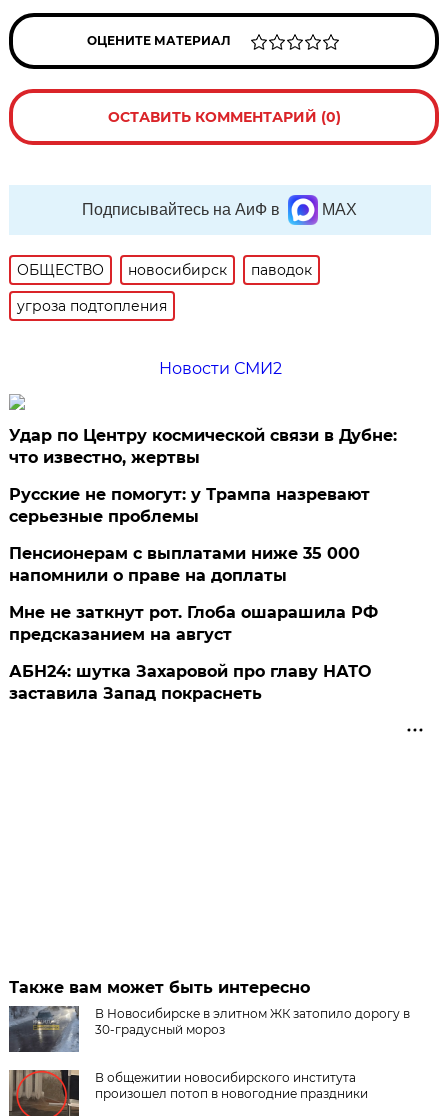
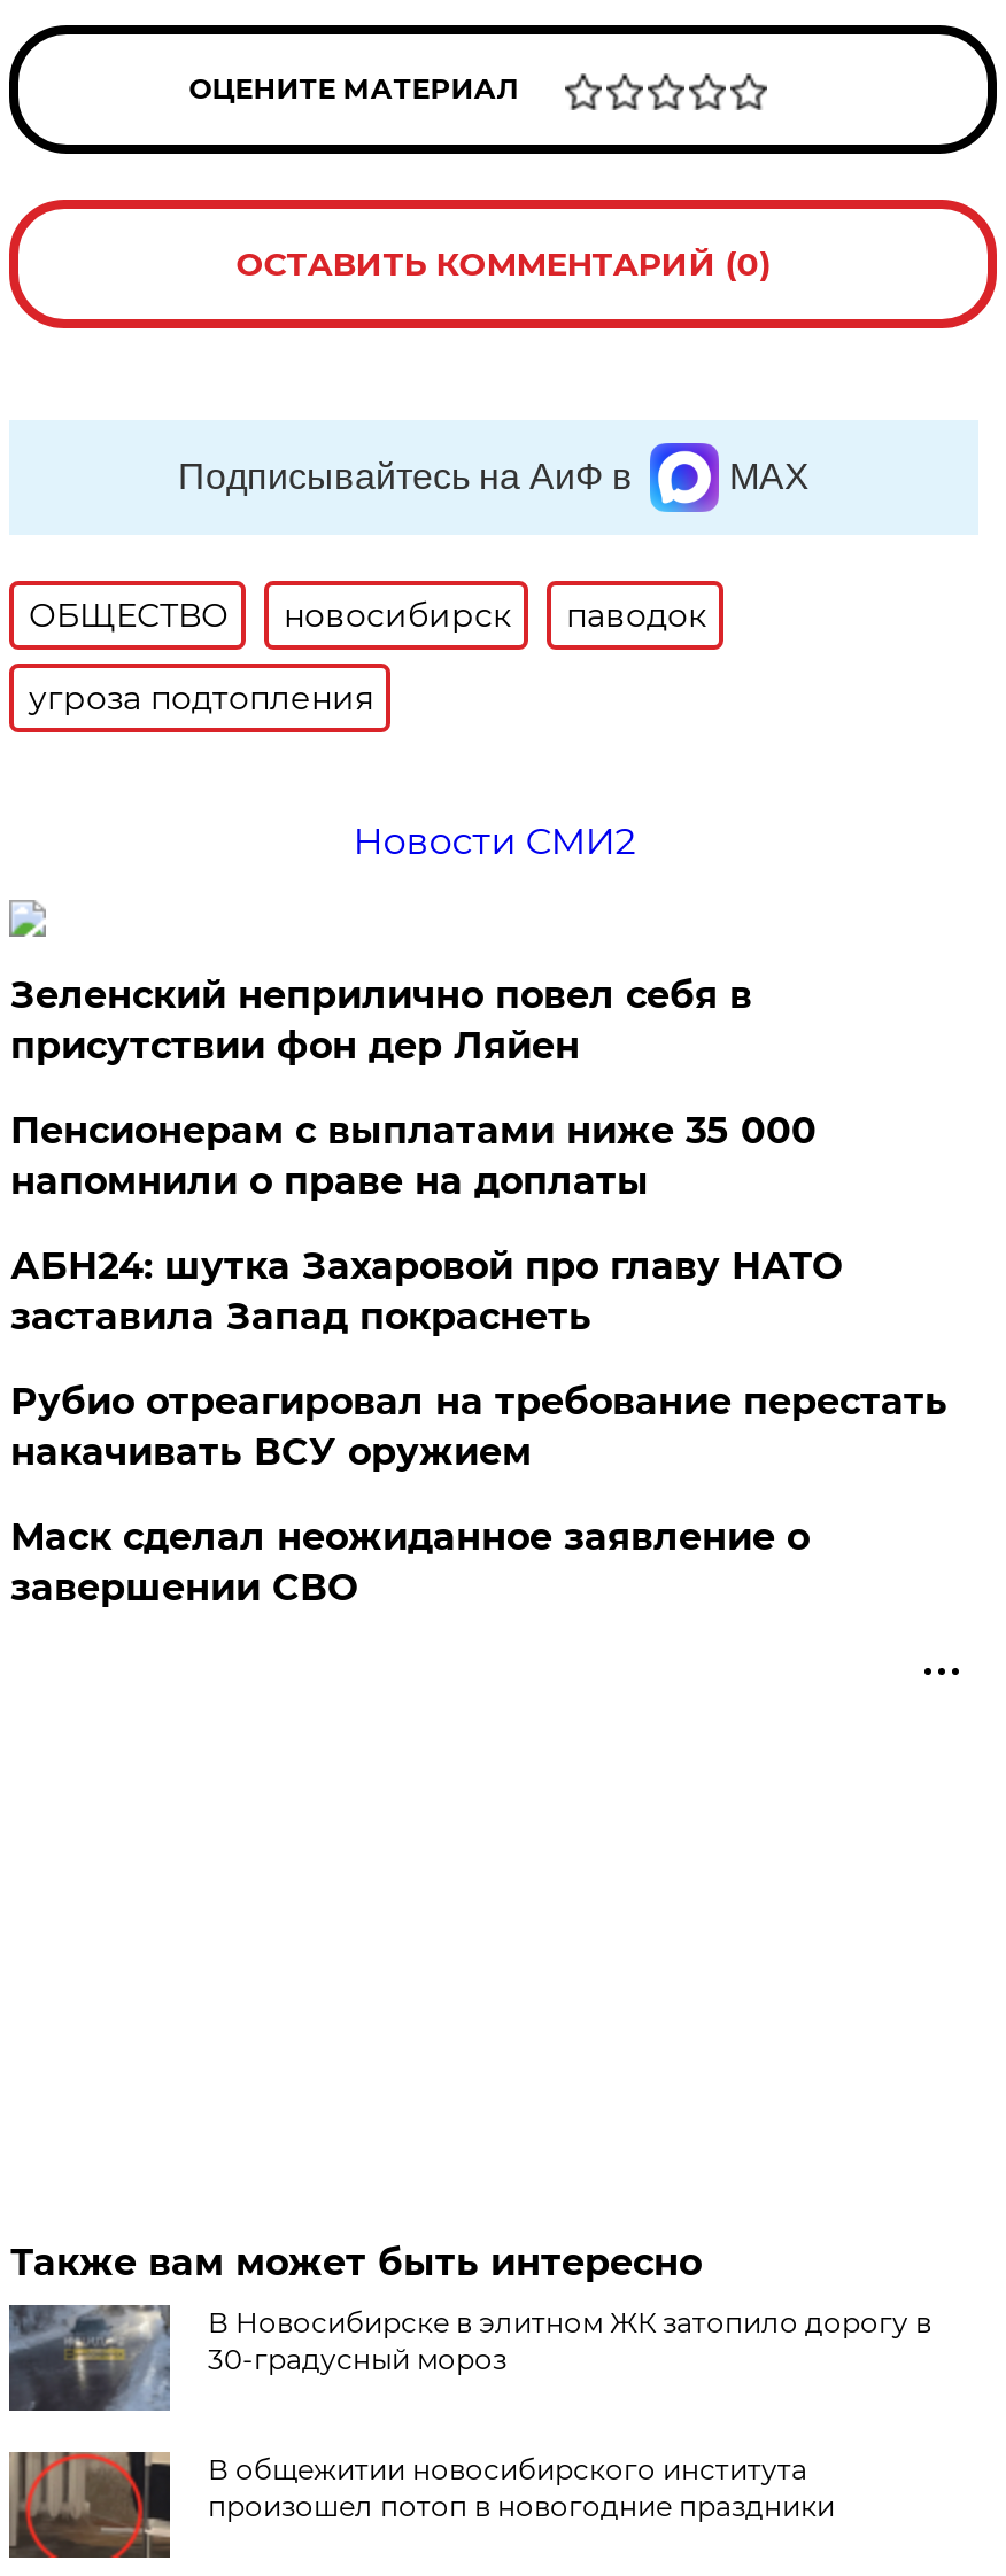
- Удар по Центру космической связи в Дубне:
- что известно, жертвы
- Русские не помогут: у Трампа назревают
- серьезные проблемы
+ Зеленский неприлично повел cебя в
+ присутствии фон дер Ляйен

moved up: Пенсионерам с выплатами ниже 35 000 | напомнили о праве на доплаты

- Мне не заткнут рот. Глоба ошарашила РФ
- предсказанием на август

moved up: АБН24: шутка Захаровой про главу НАТО | заставила Запад покраснеть

+ Рубио отреагировал на требование перестать
+ накачивать ВСУ оружием
+ Маск сделал неожиданное заявление о
+ завершении СВО
